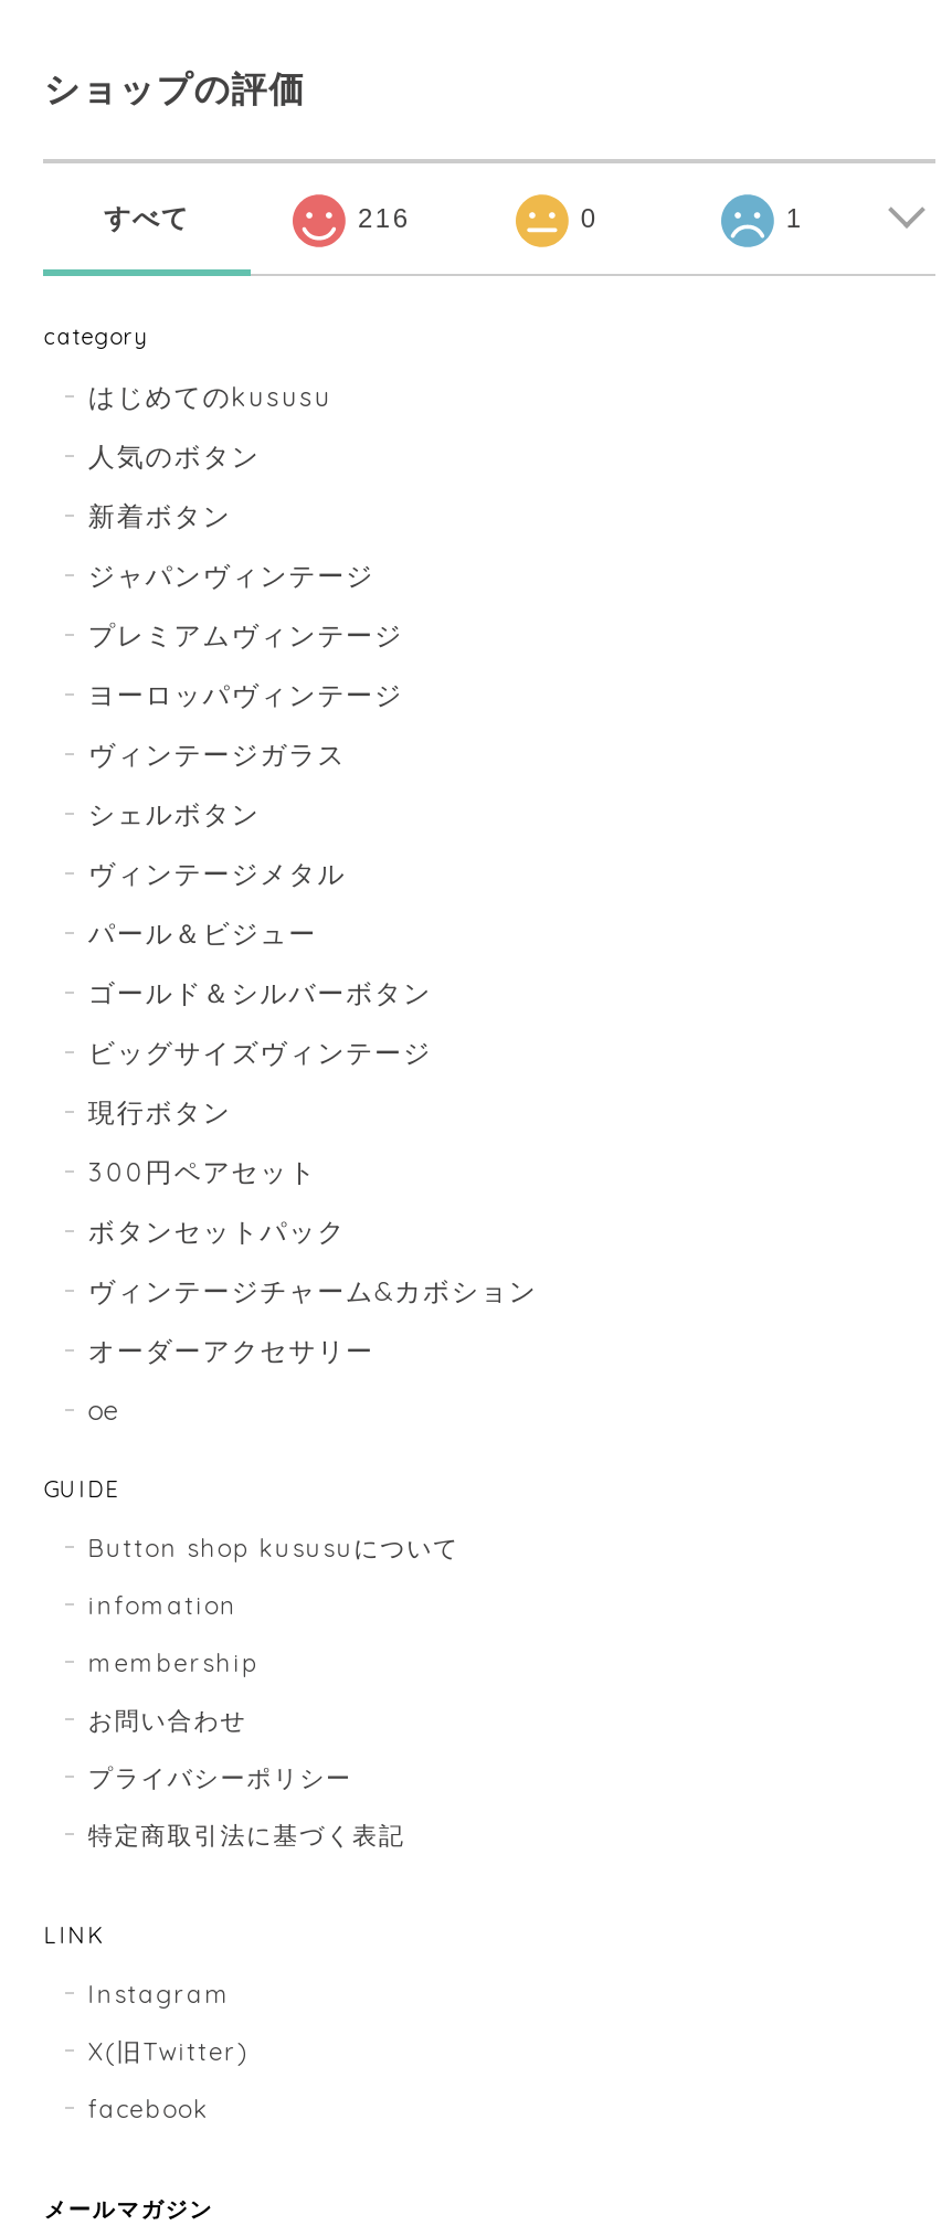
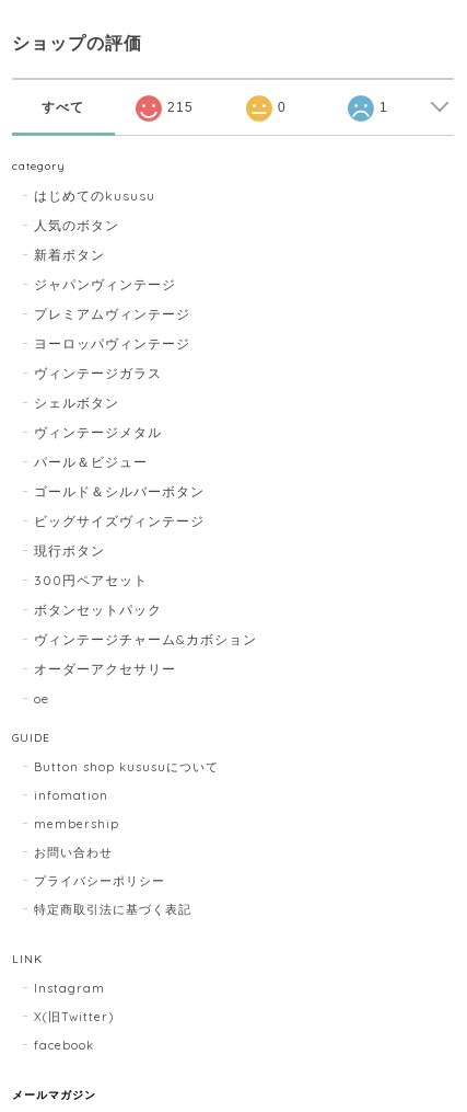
- 216
+ 215
